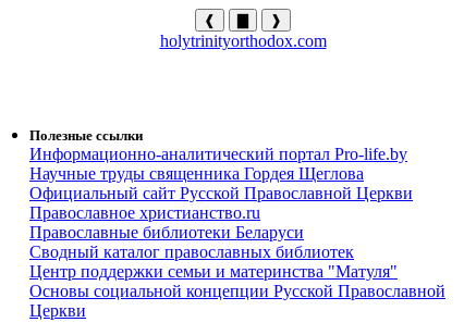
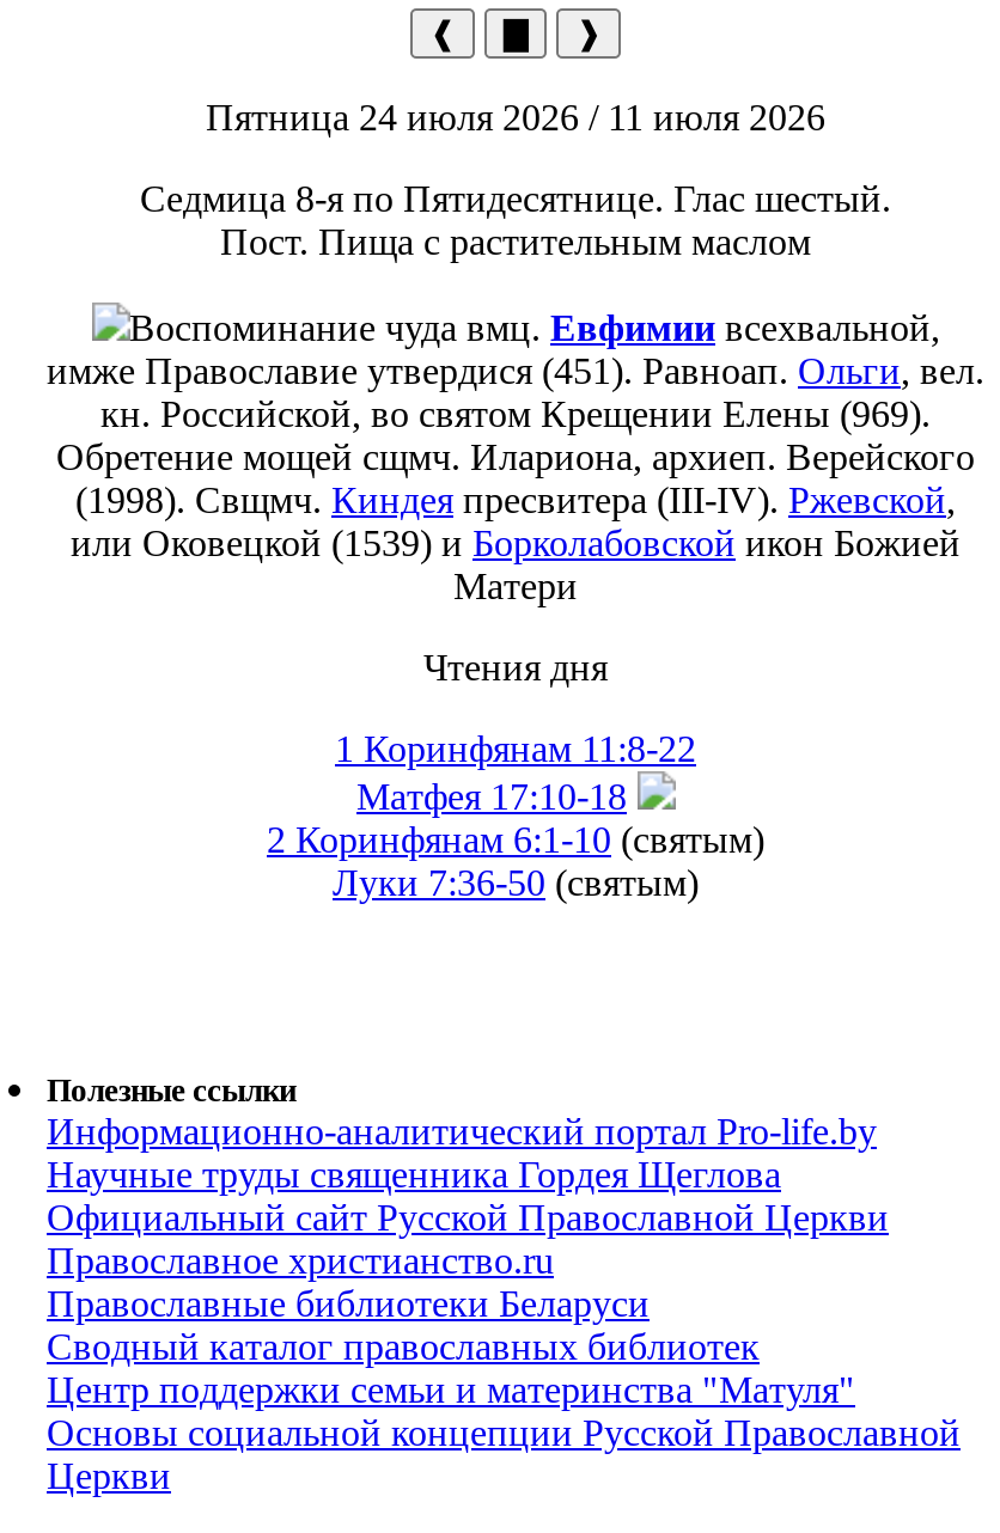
- holytrinityorthodox.com
+ Пятница 24 июля 2026 / 11 июля 2026
+ Седмица 8-я по Пятидесятнице. Глас шестый.
+ Пост. Пища с растительным маслом
+ Воспоминание чуда вмц. Евфимии всехвальной,
+ имже Православие утвердися (451). Равноап. Ольги, вел.
+ кн. Российской, во святом Крещении Елены (969).
+ Обретение мощей сщмч. Илариона, архиеп. Верейского
+ (1998). Свщмч. Киндея пресвитера (III-IV). Ржевской,
+ или Оковецкой (1539) и Борколабовской икон Божией
+ Матери
+ Чтения дня
+ 1 Коринфянам 11:8-22
+ Матфея 17:10-18
+ 2 Коринфянам 6:1-10 (святым)
+ Луки 7:36-50 (святым)
